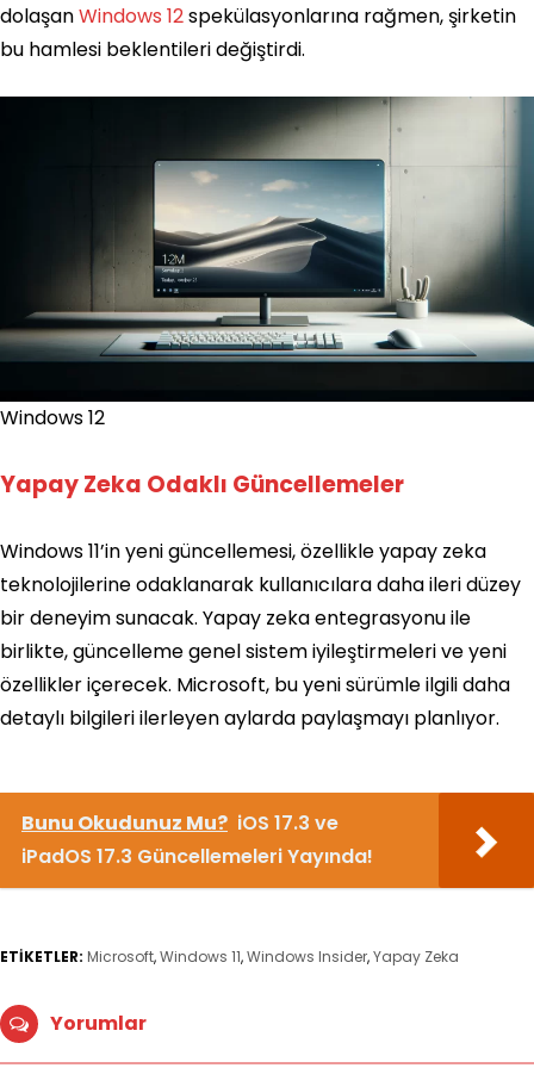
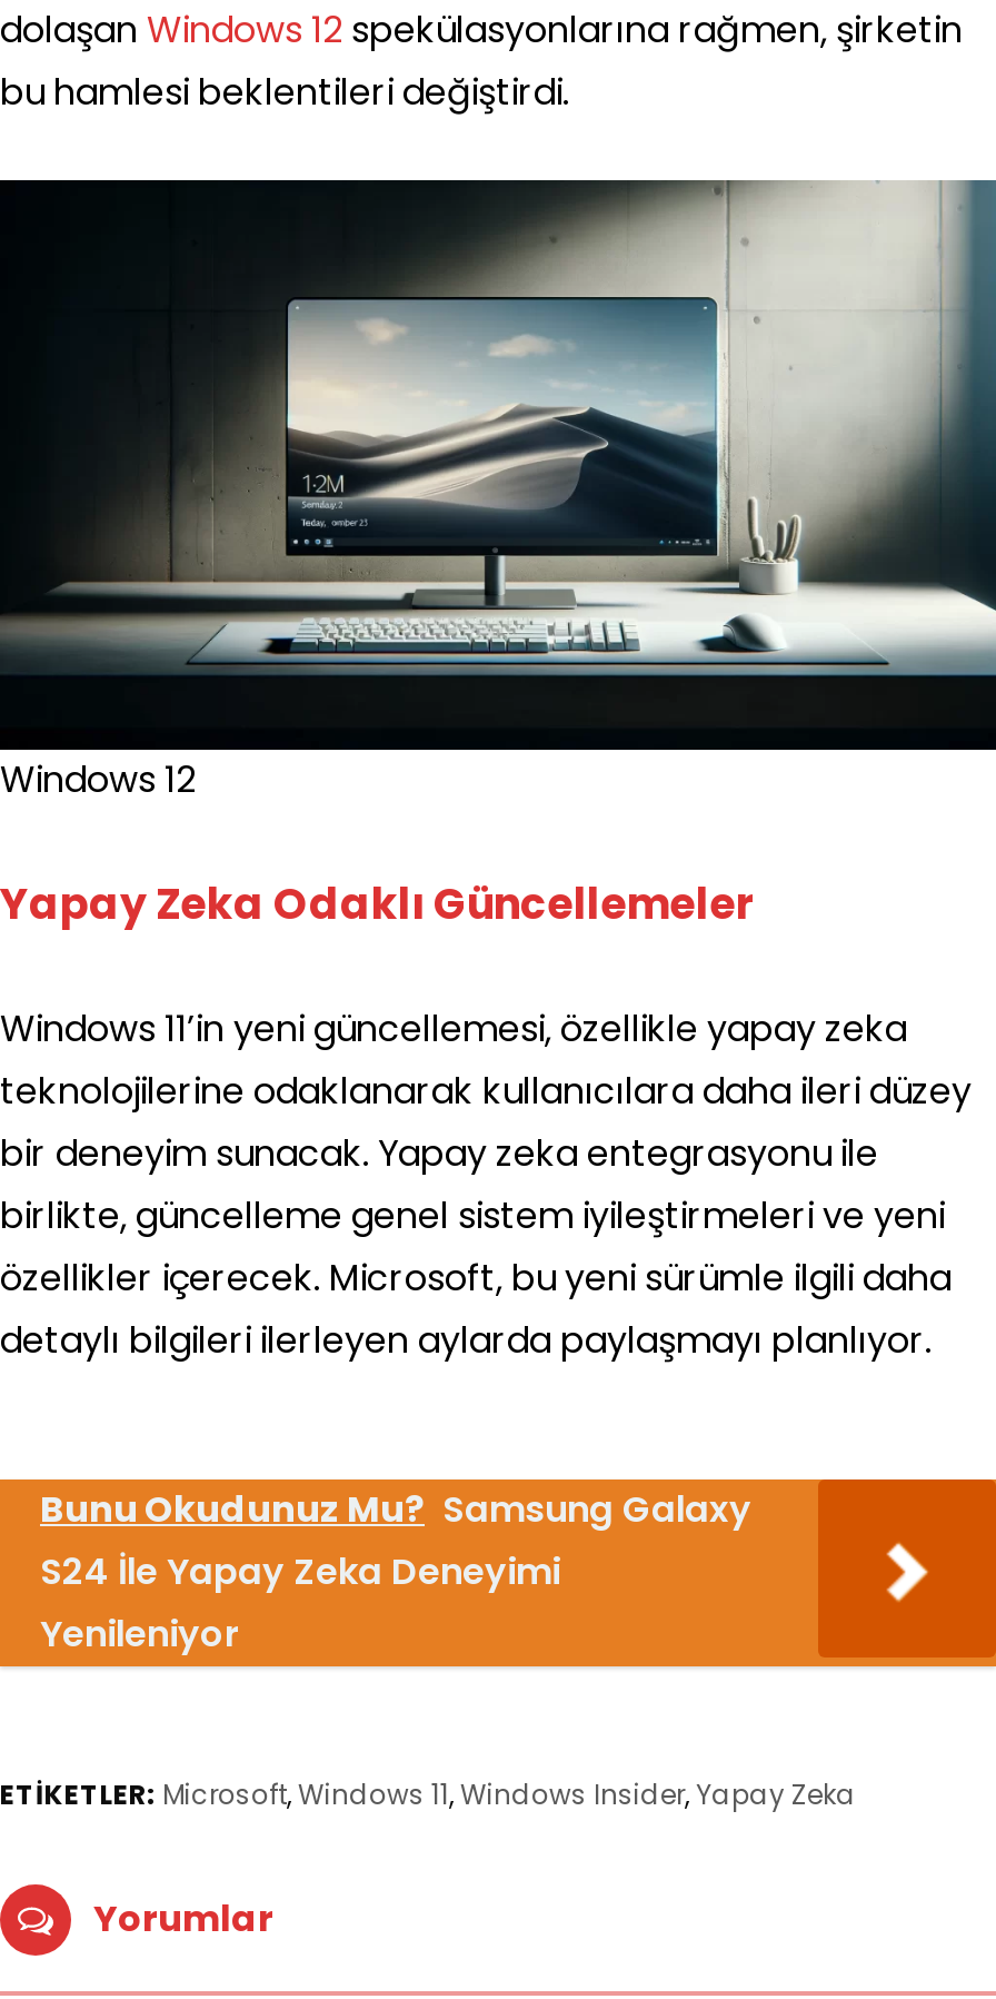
- Bunu Okudunuz Mu? iOS 17.3 ve
- iPadOS 17.3 Güncellemeleri Yayında!
+ Bunu Okudunuz Mu? Samsung Galaxy
+ S24 İle Yapay Zeka Deneyimi
+ Yenileniyor
